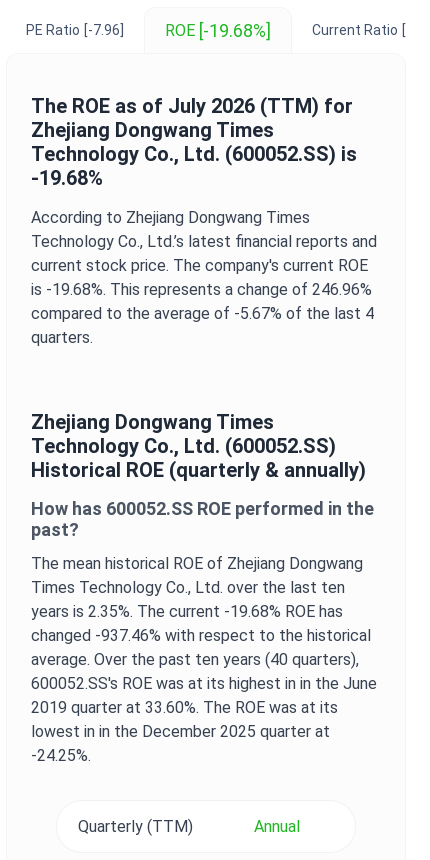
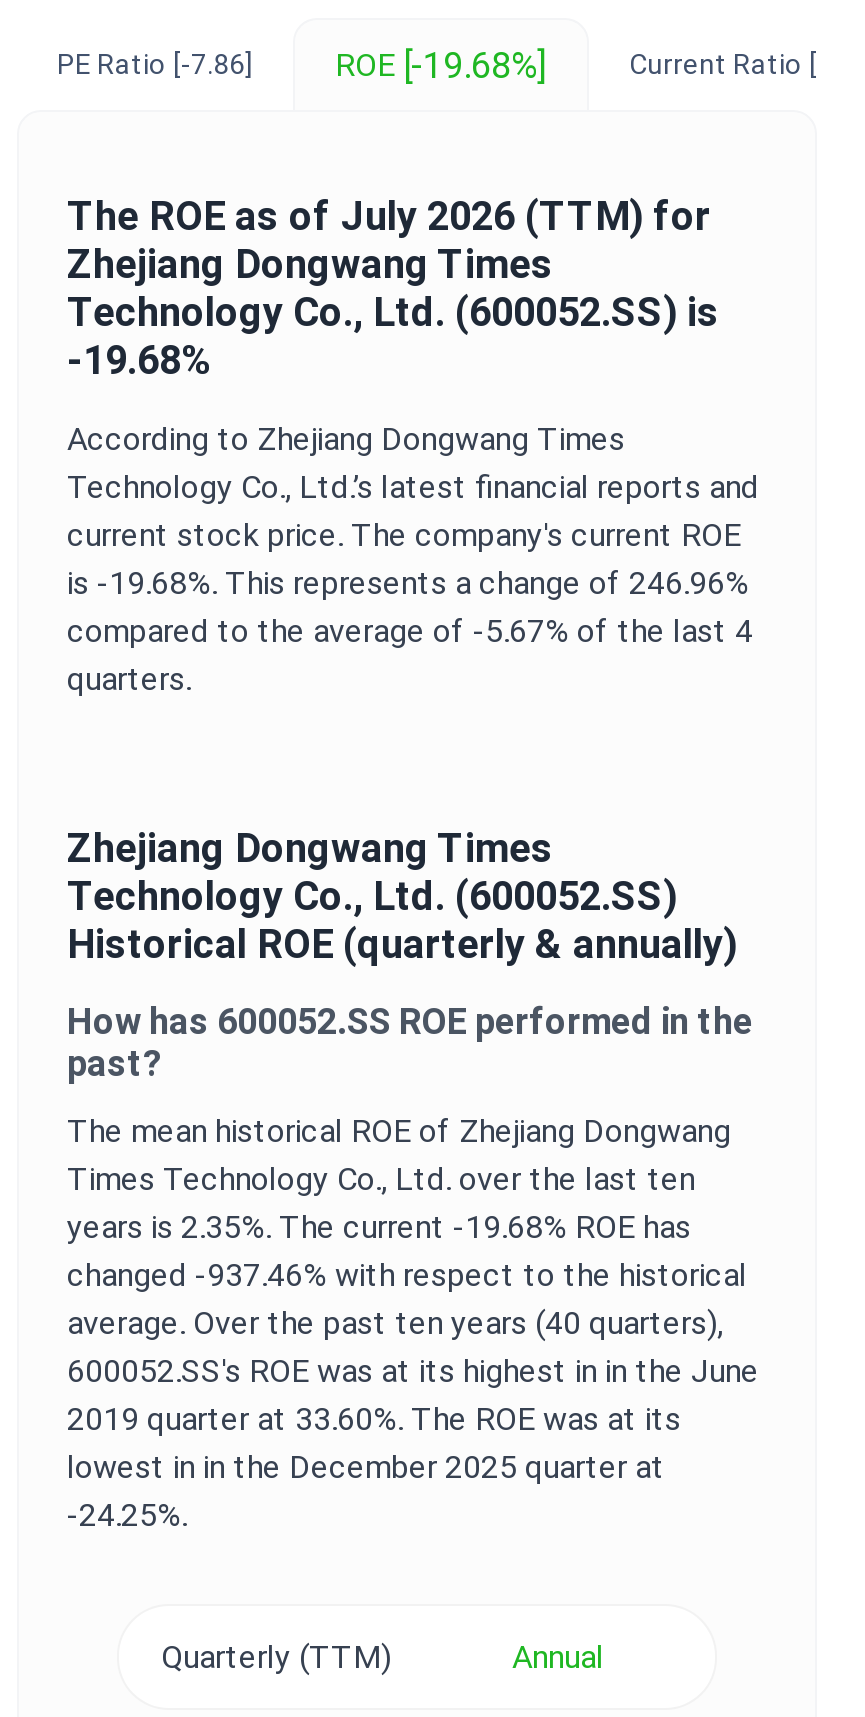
- PE Ratio [-7.96]
+ PE Ratio [-7.86]
